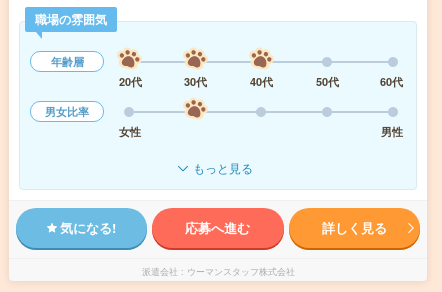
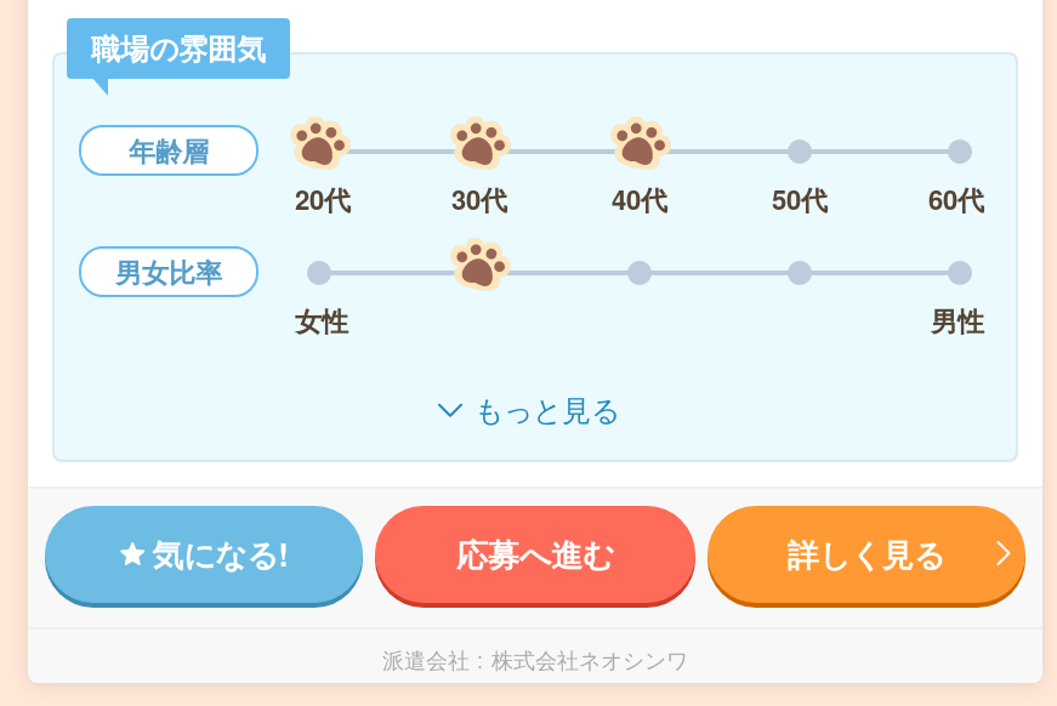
- ウーマンスタッフ株式会社
+ 株式会社ネオシンワ
